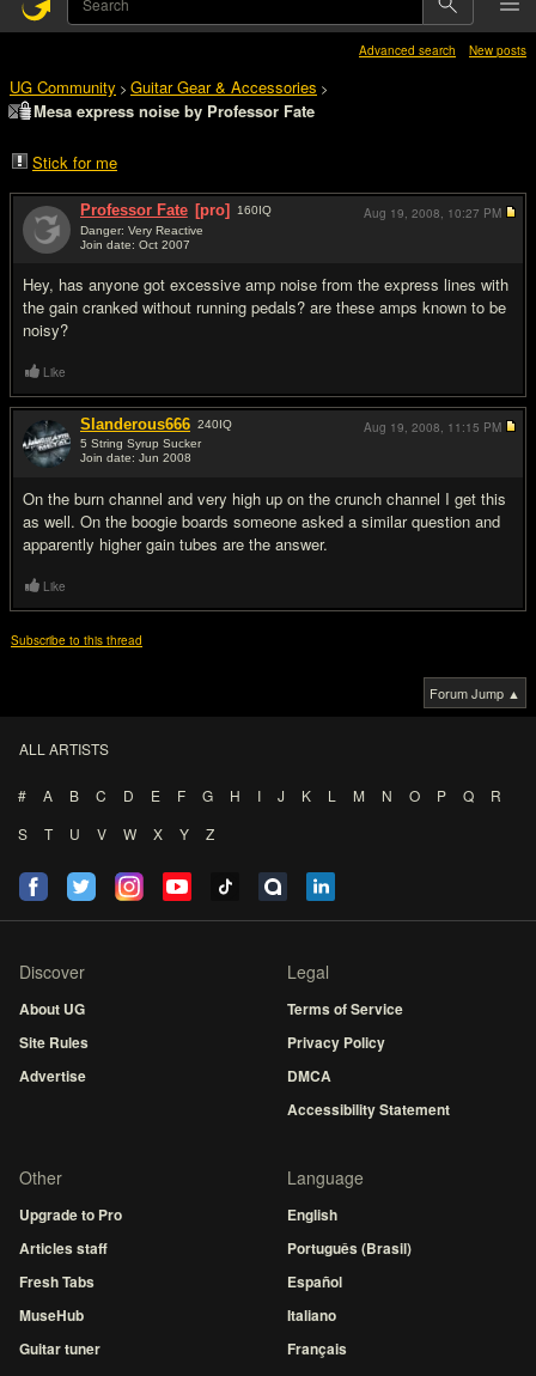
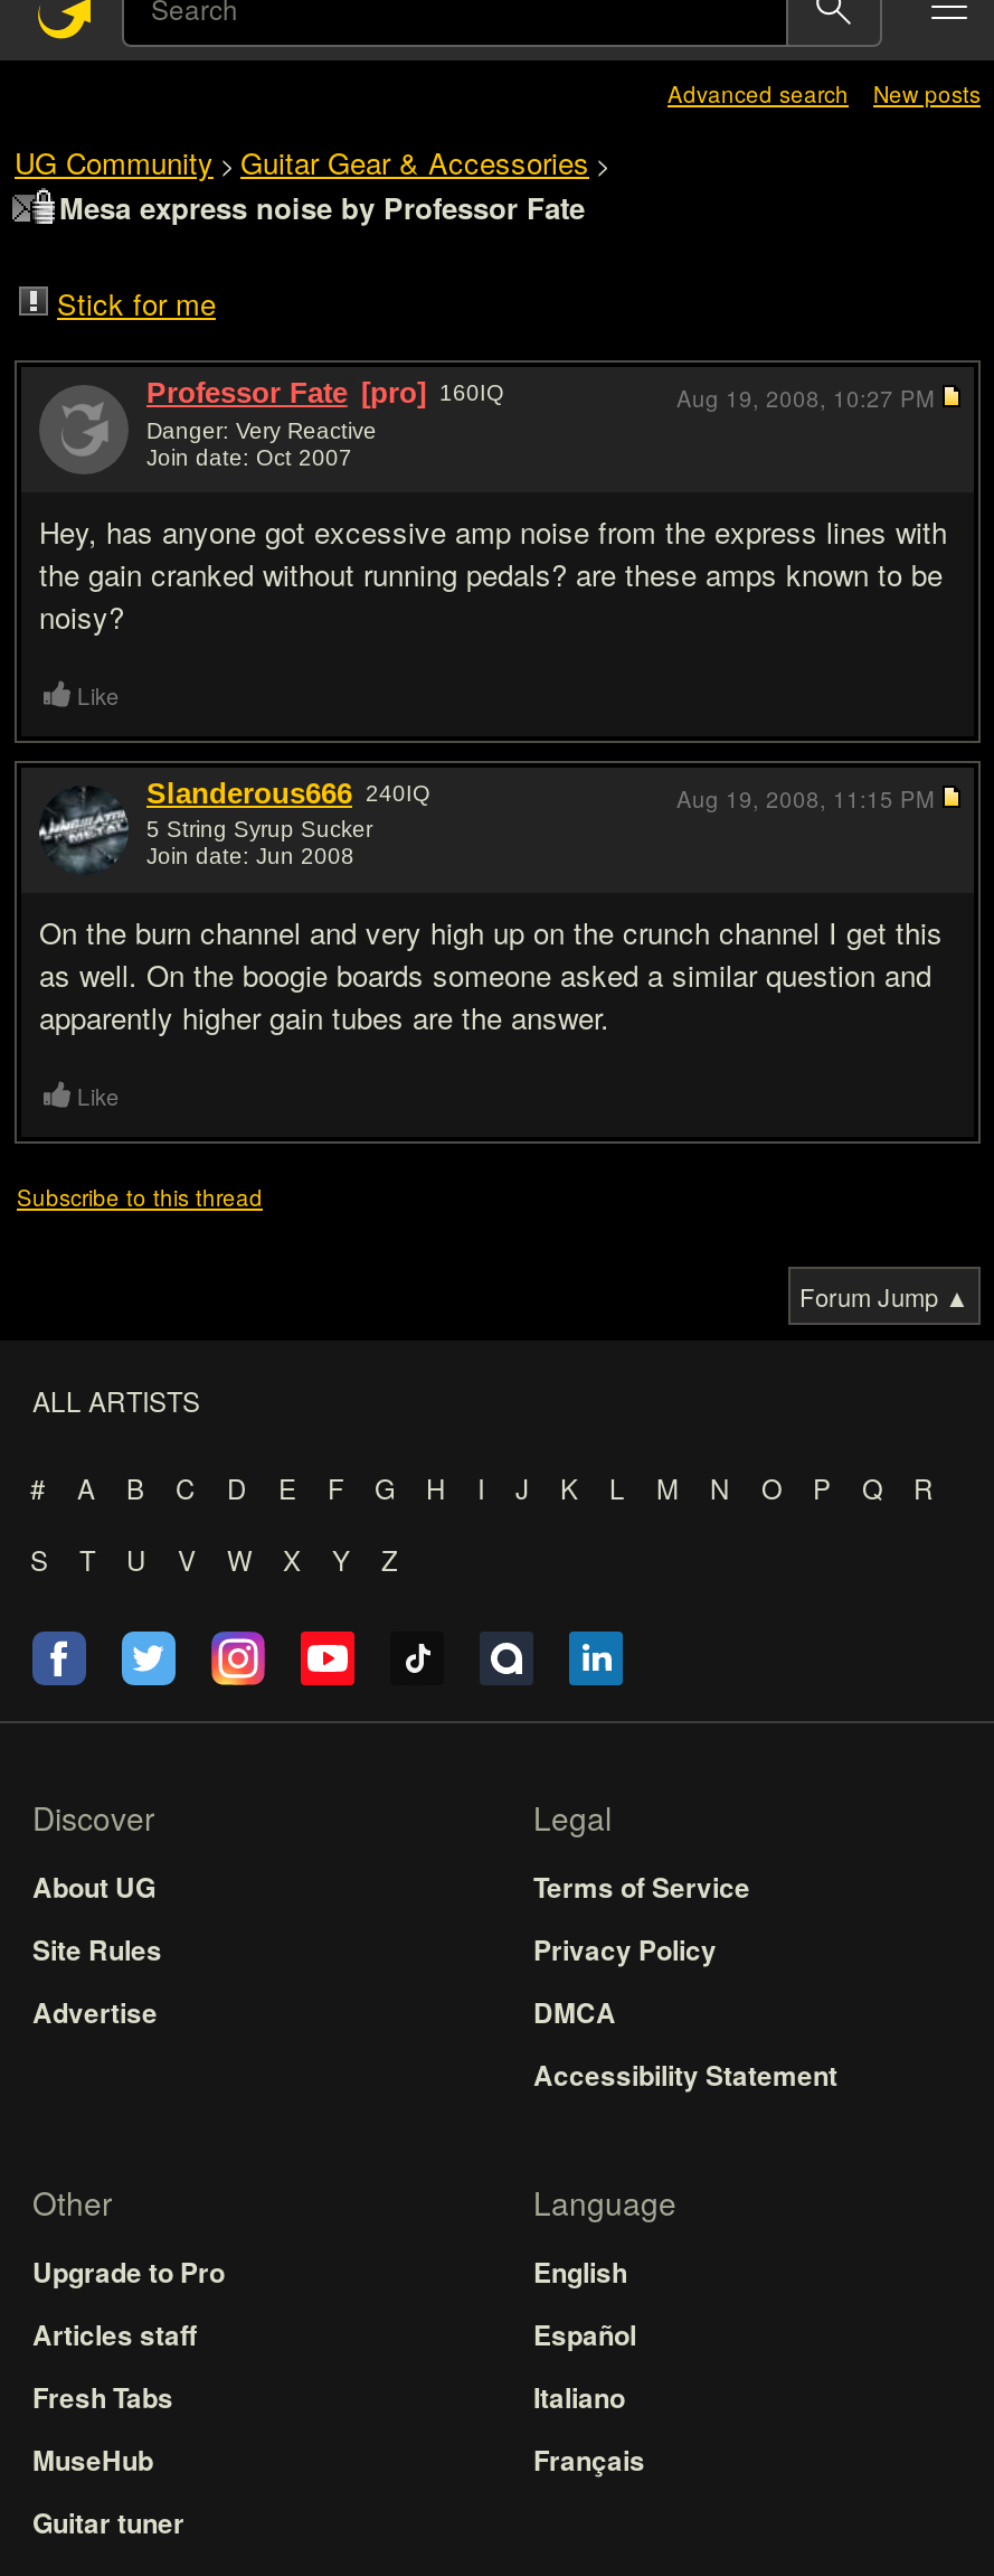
- Português (Brasil)

moved up: Español | Italiano | Français
